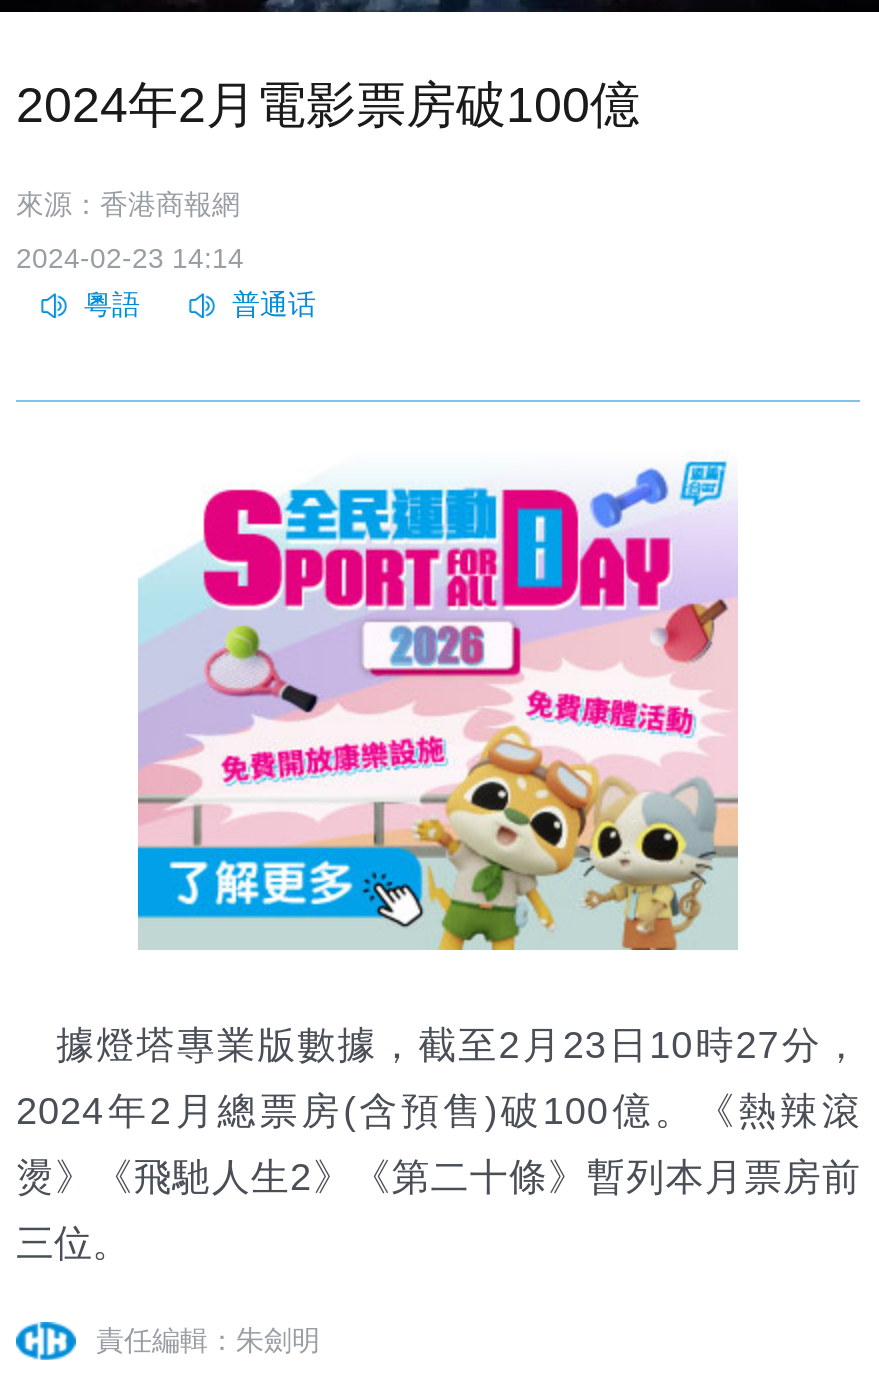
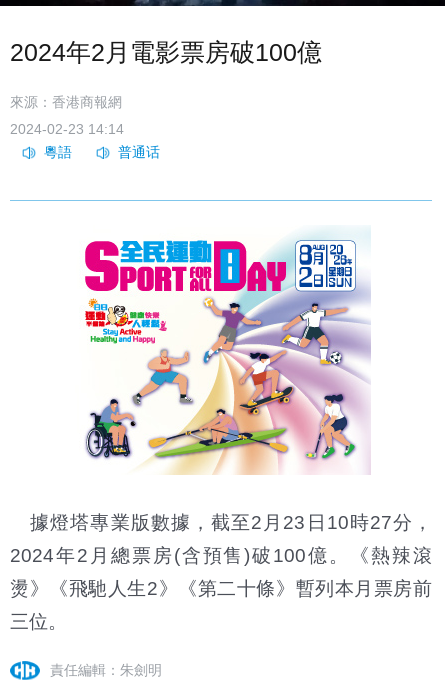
- [image]
+ [image]
